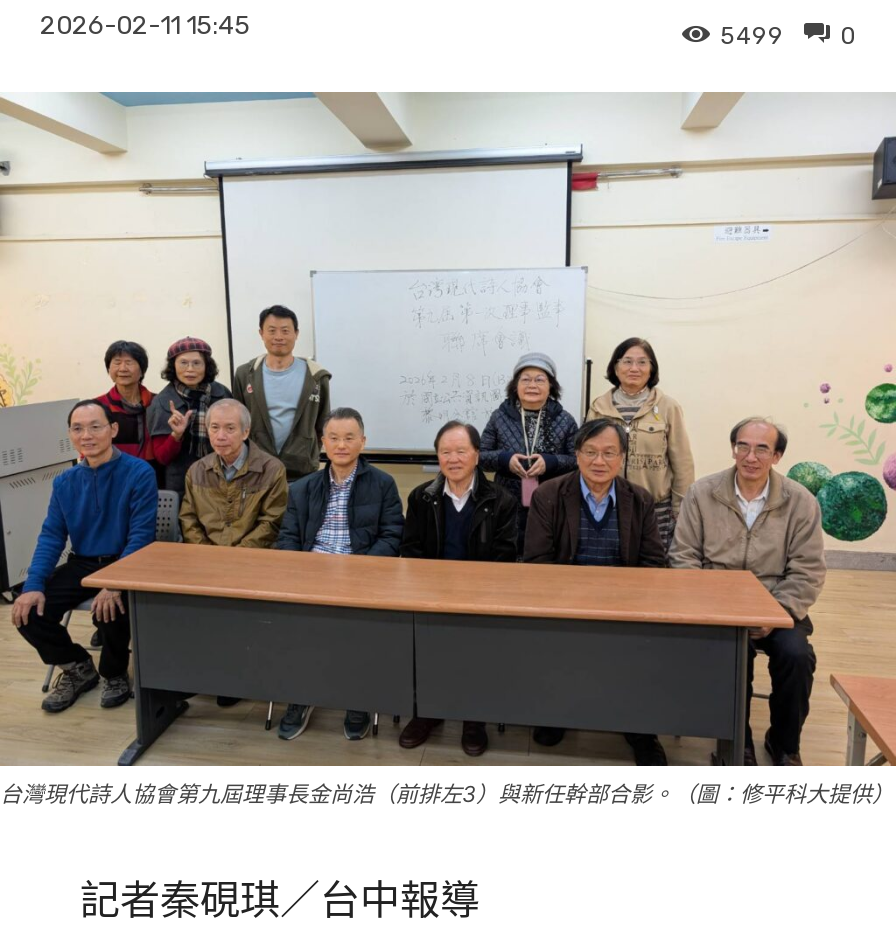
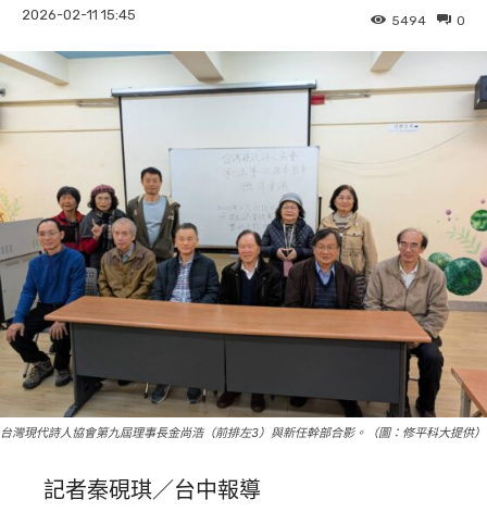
- 5499 0
+ 5494 0
